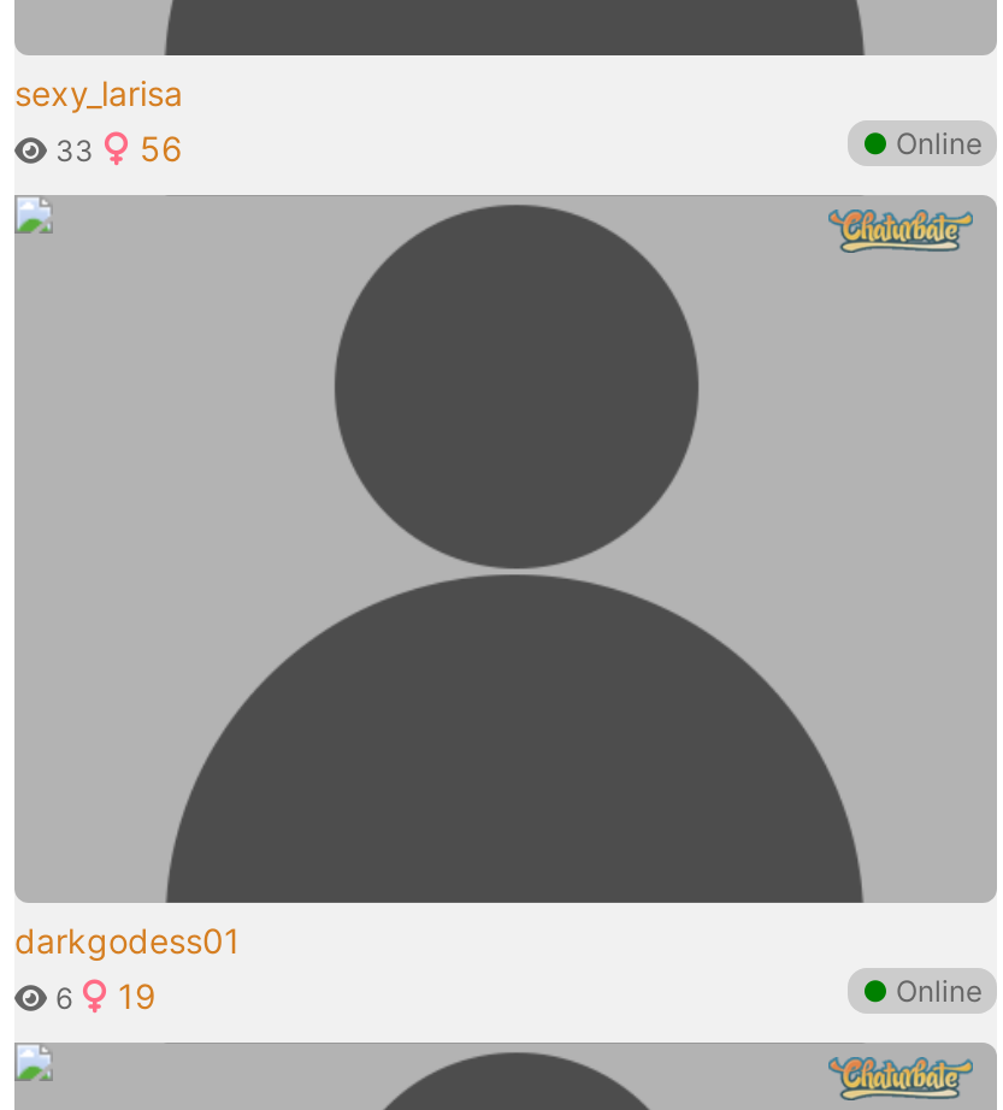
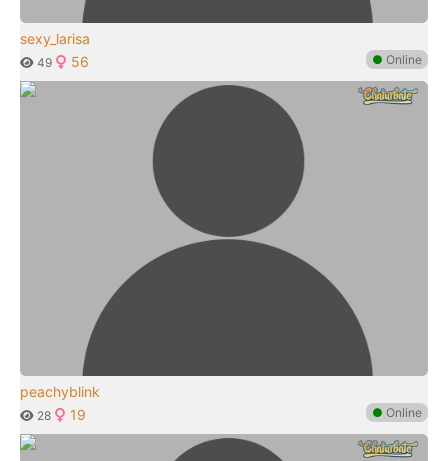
- 33 56
+ 49 56

- darkgodess01
+ peachyblink

- 6 19
+ 28 19
